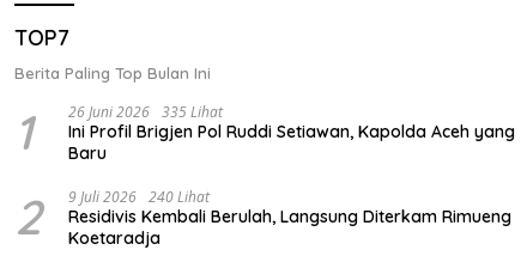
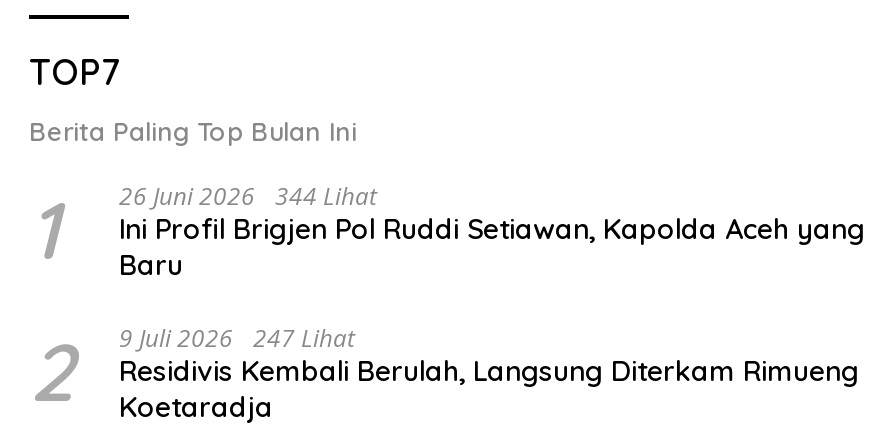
- 1 26 Juni 2026 335 Lihat Ini Profil Brigjen Pol Ruddi Setiawan, Kapolda Aceh yang Baru
+ 1 26 Juni 2026 344 Lihat Ini Profil Brigjen Pol Ruddi Setiawan, Kapolda Aceh yang Baru

- 2 9 Juli 2026 240 Lihat Residivis Kembali Berulah, Langsung Diterkam Rimueng Koetaradja
+ 2 9 Juli 2026 247 Lihat Residivis Kembali Berulah, Langsung Diterkam Rimueng Koetaradja
